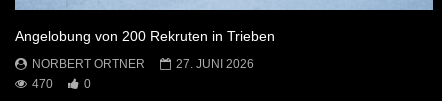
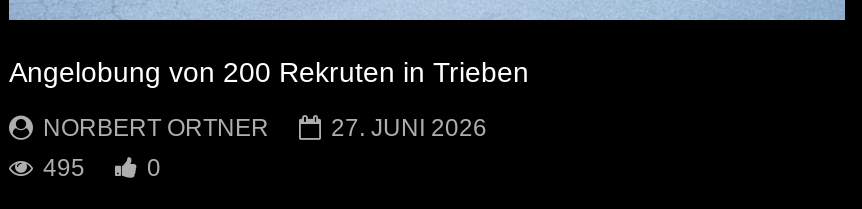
- 470
+ 495
